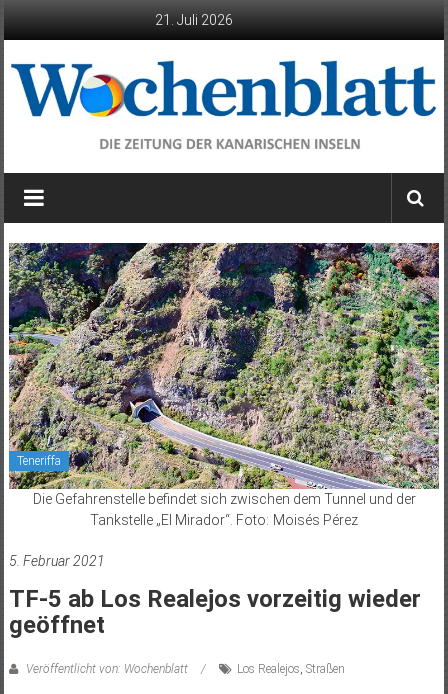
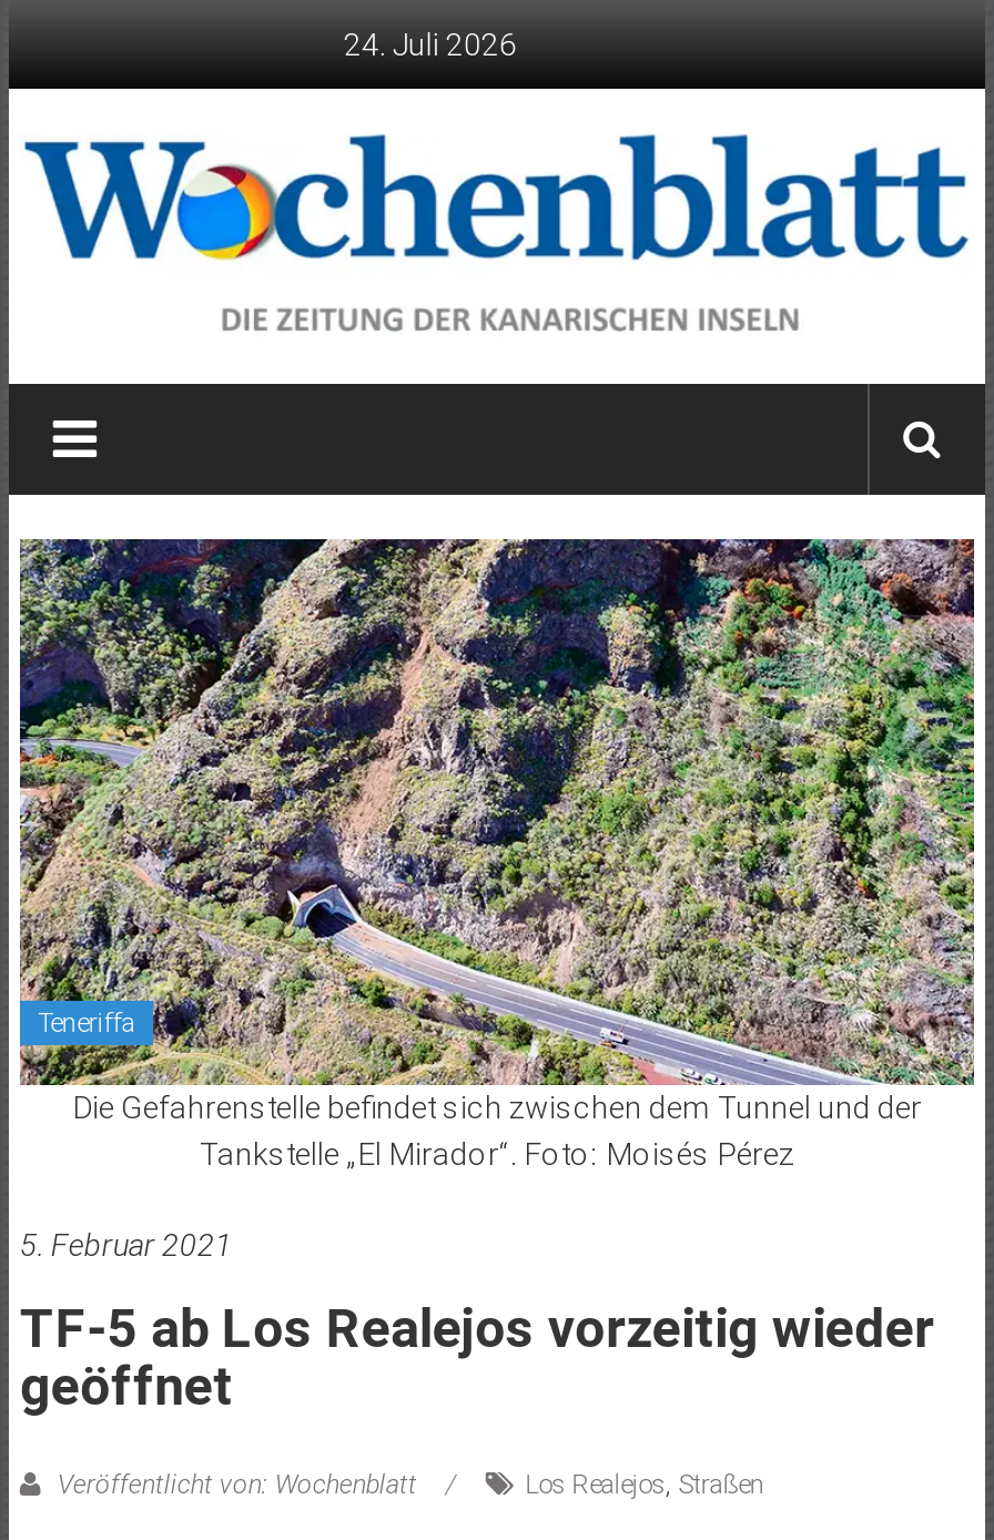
- 21. Juli 2026
+ 24. Juli 2026
